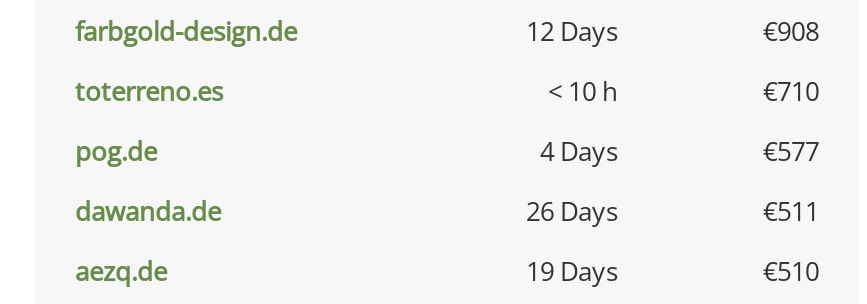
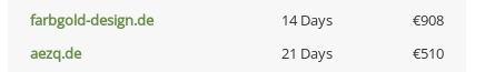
- 12 Days
+ 14 Days

- toterreno.es
- < 10 h
- €710
- pog.de
- 4 Days
- €577
- dawanda.de
- 26 Days
- €511

- 19 Days
+ 21 Days
